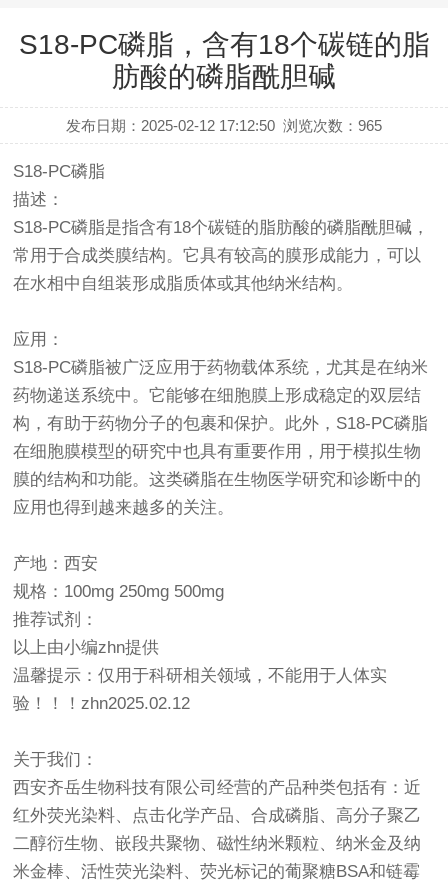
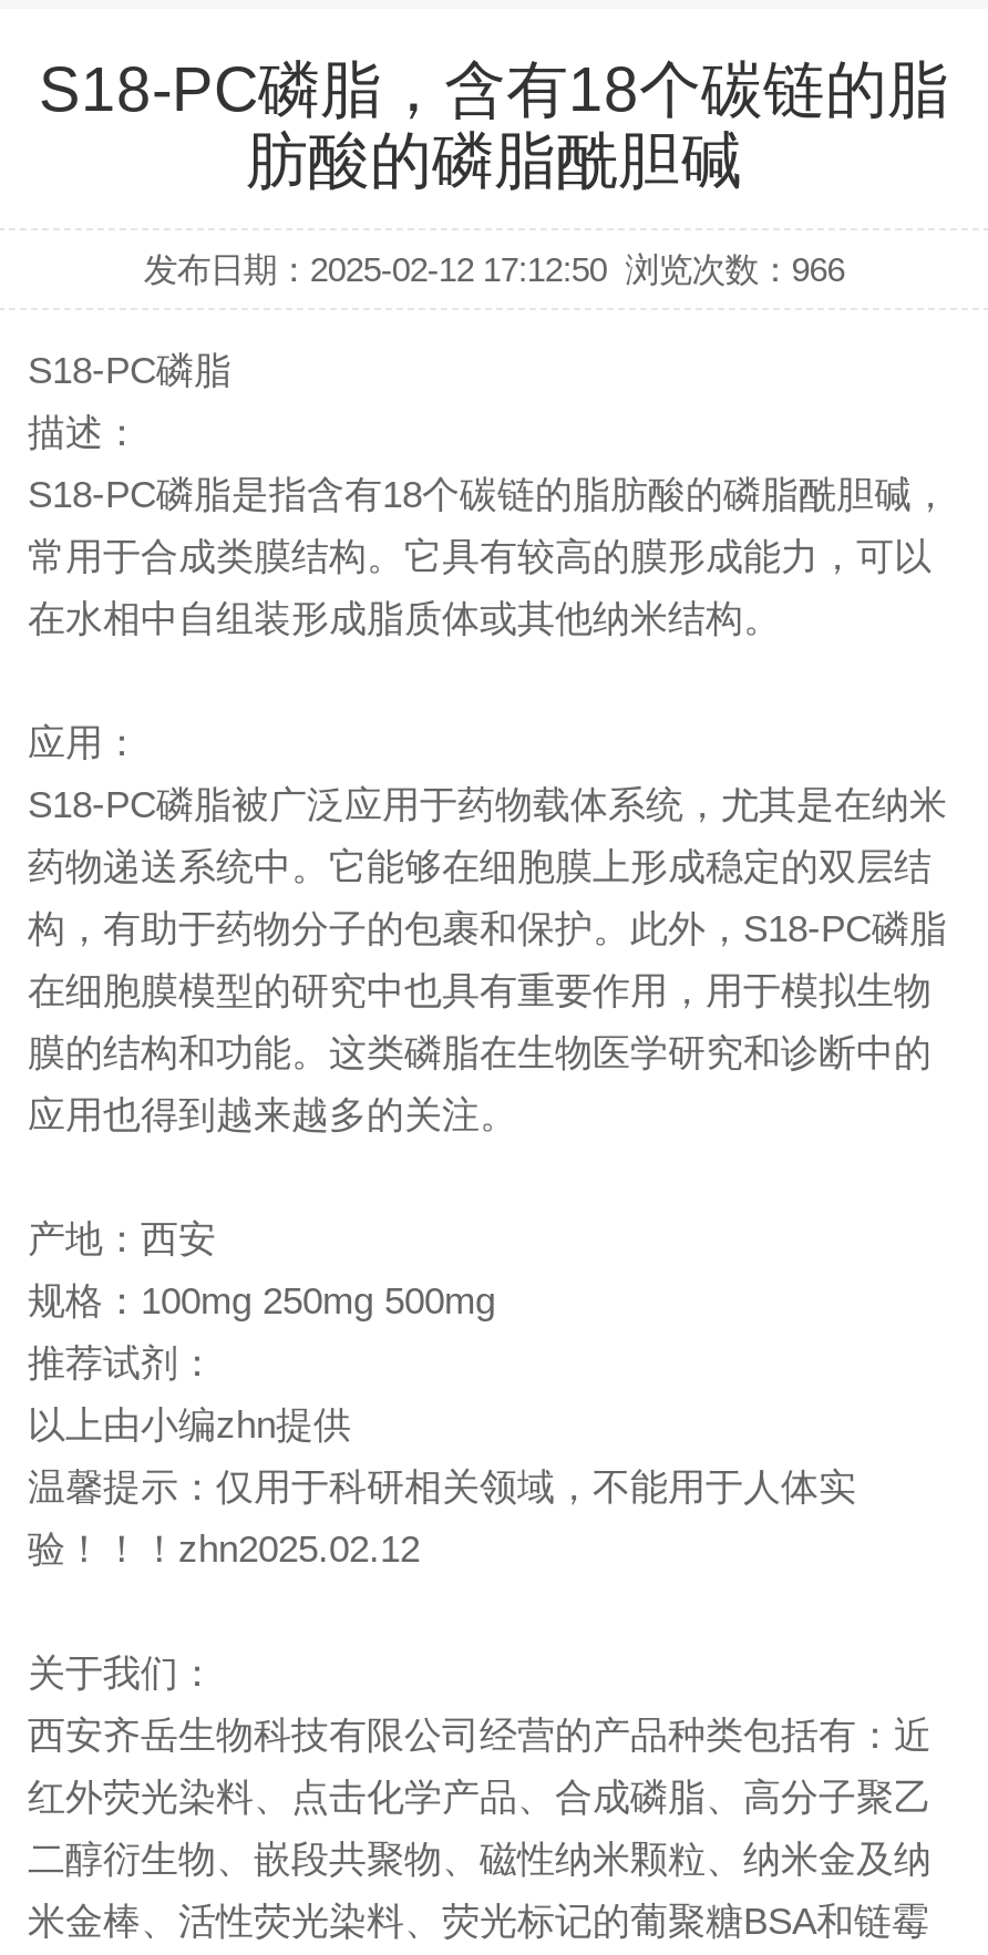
- 发布日期：2025-02-12 17:12:50 浏览次数：965
+ 发布日期：2025-02-12 17:12:50 浏览次数：966
